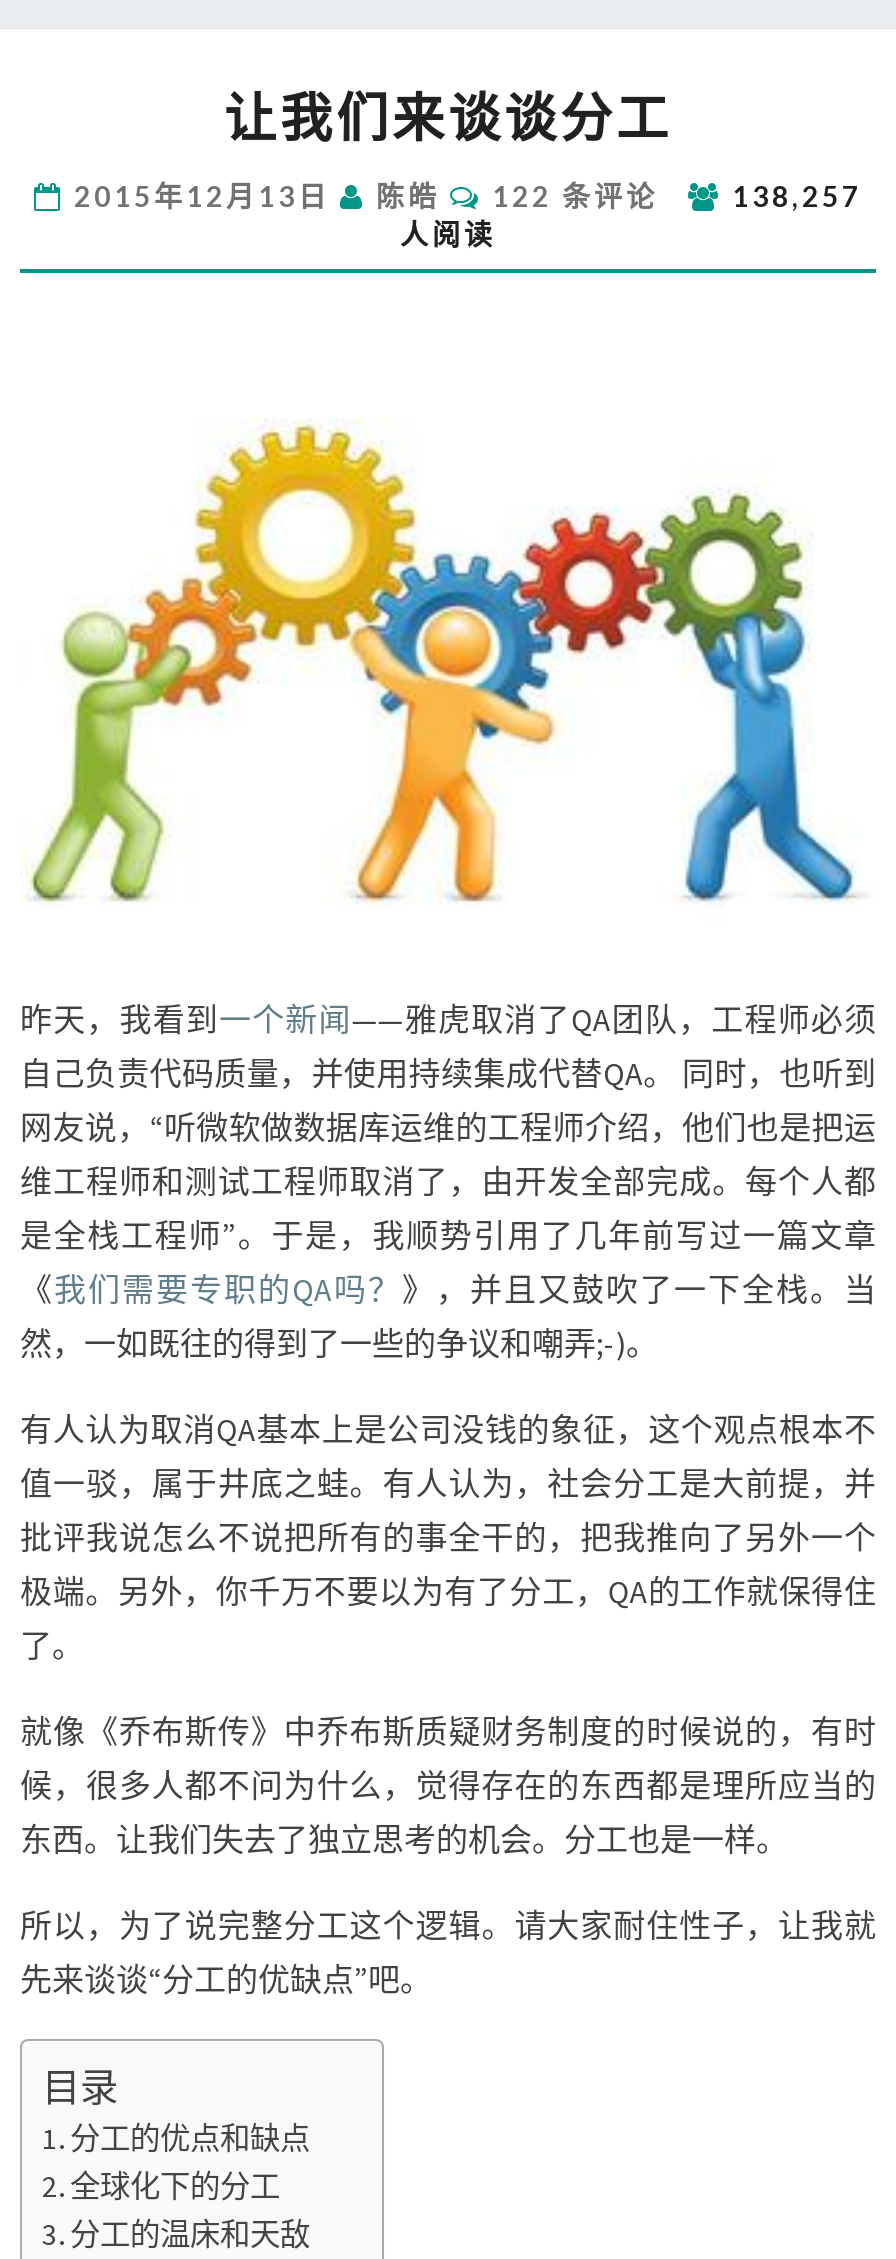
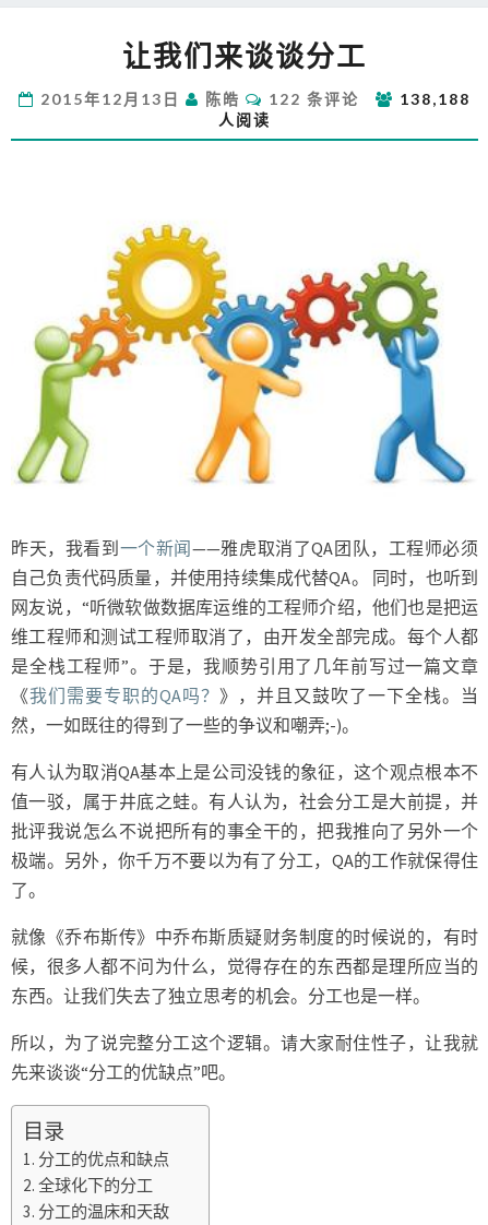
- 138,257
+ 138,188
